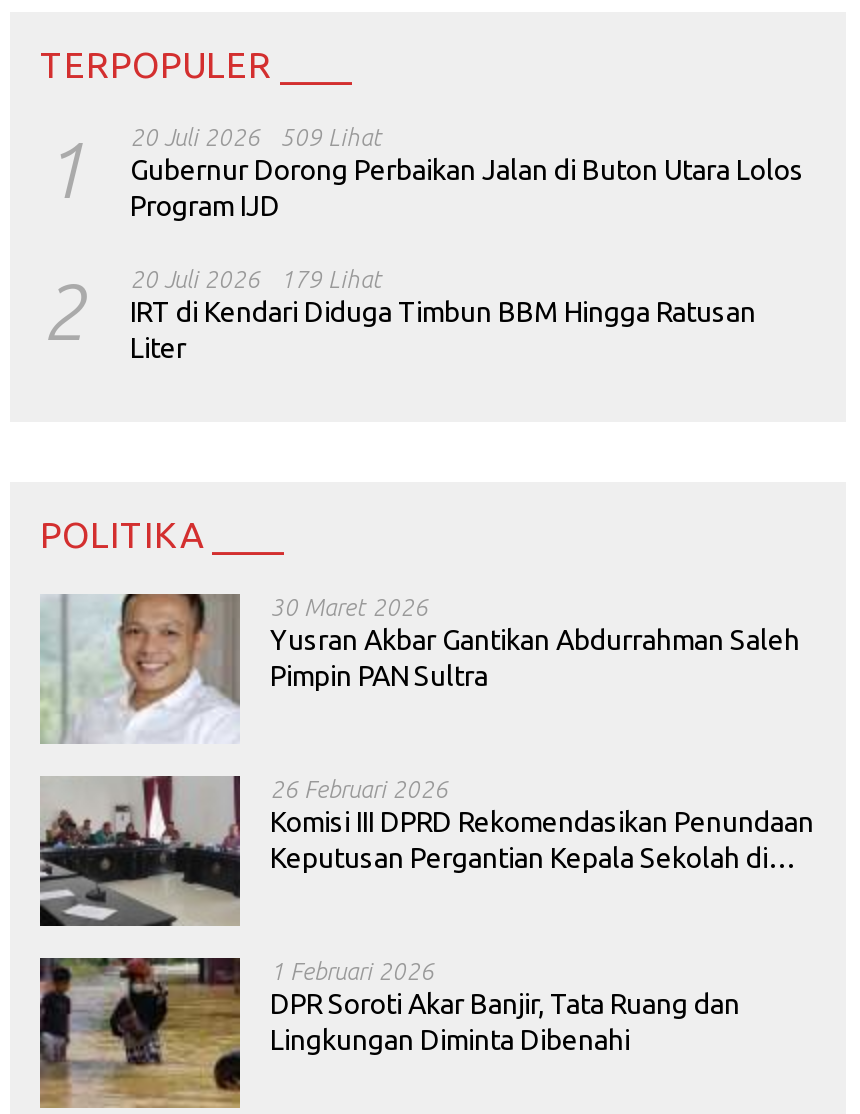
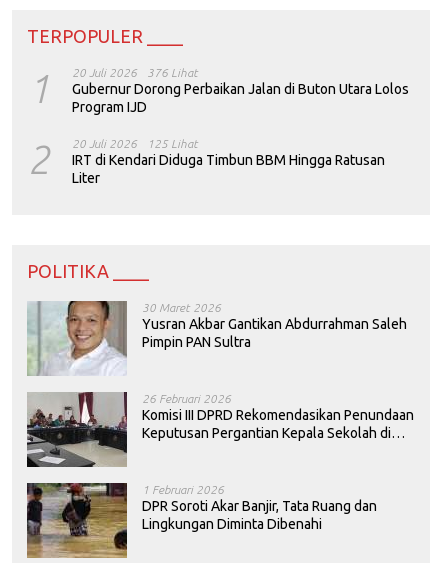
- 1 20 Juli 2026 Gubernur Dorong Perbaikan Jalan di Buton Utara Lolos Program IJD 509 Lihat
+ 1 20 Juli 2026 Gubernur Dorong Perbaikan Jalan di Buton Utara Lolos Program IJD 376 Lihat

- 2 20 Juli 2026 IRT di Kendari Diduga Timbun BBM Hingga Ratusan Liter 179 Lihat
+ 2 20 Juli 2026 IRT di Kendari Diduga Timbun BBM Hingga Ratusan Liter 125 Lihat
